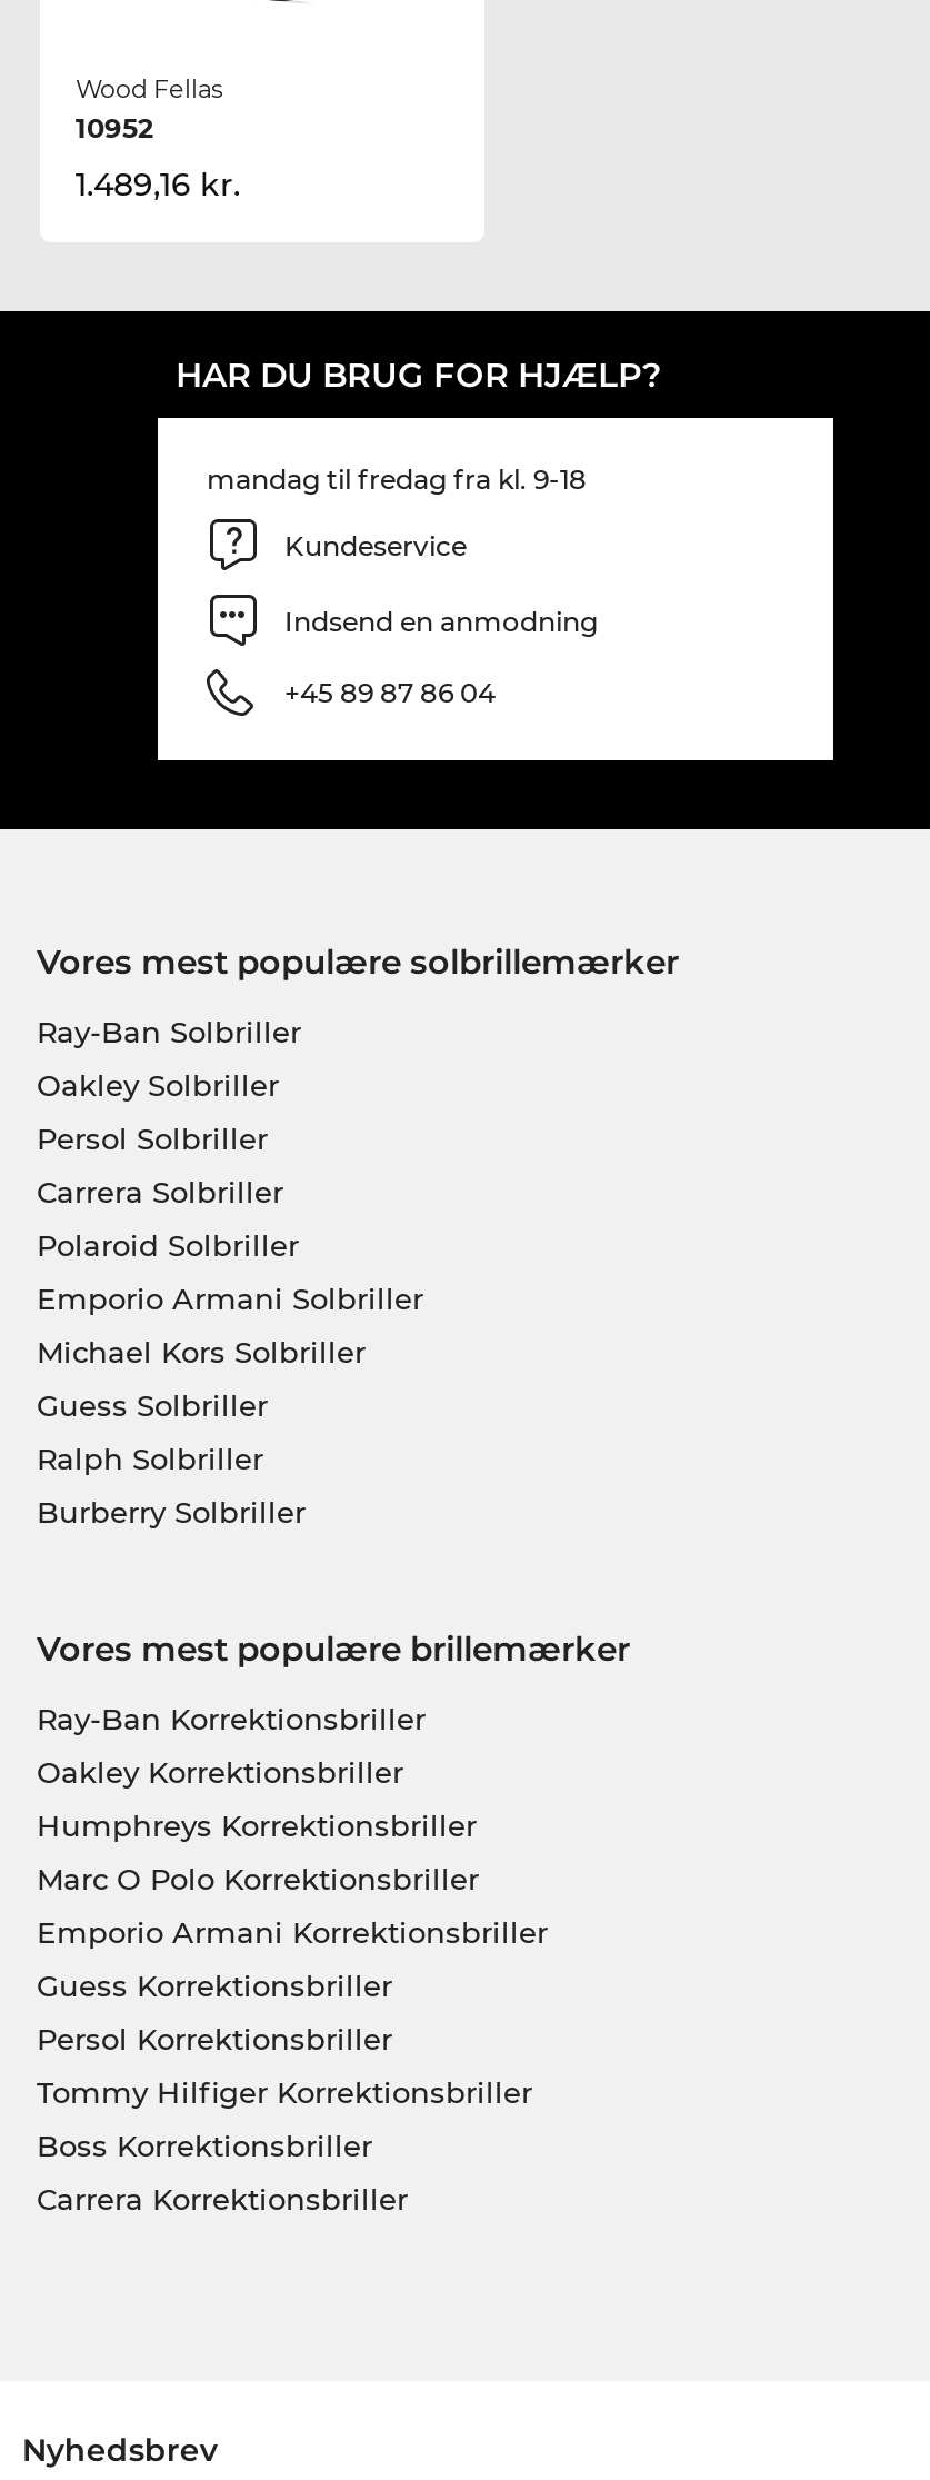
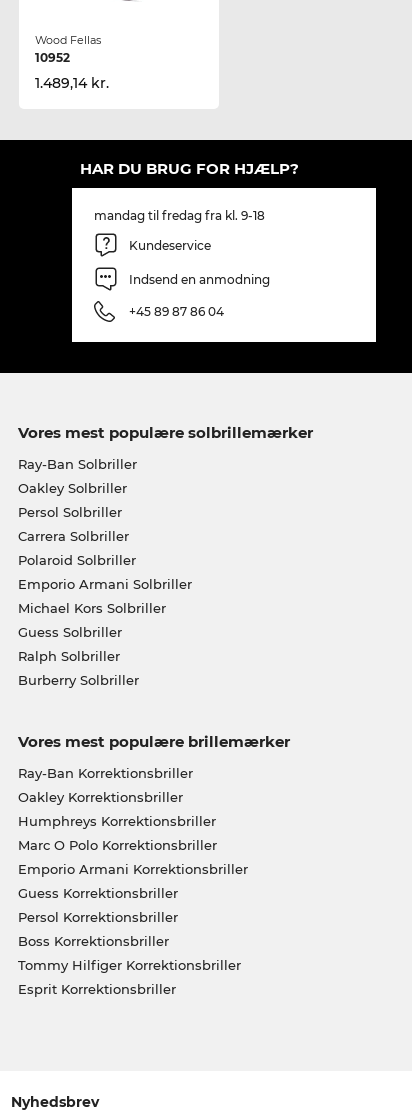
- 1.489,16 kr.
+ 1.489,14 kr.

moved down: Tommy Hilfiger Korrektionsbriller

moved up: Boss Korrektionsbriller

- Carrera Korrektionsbriller
+ Esprit Korrektionsbriller
